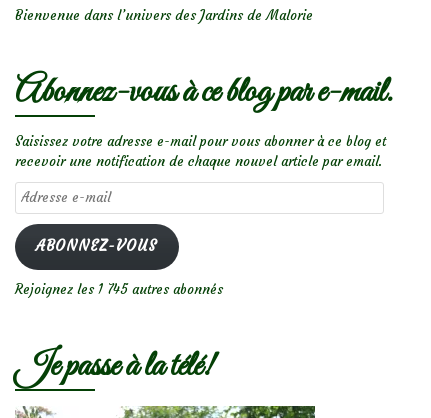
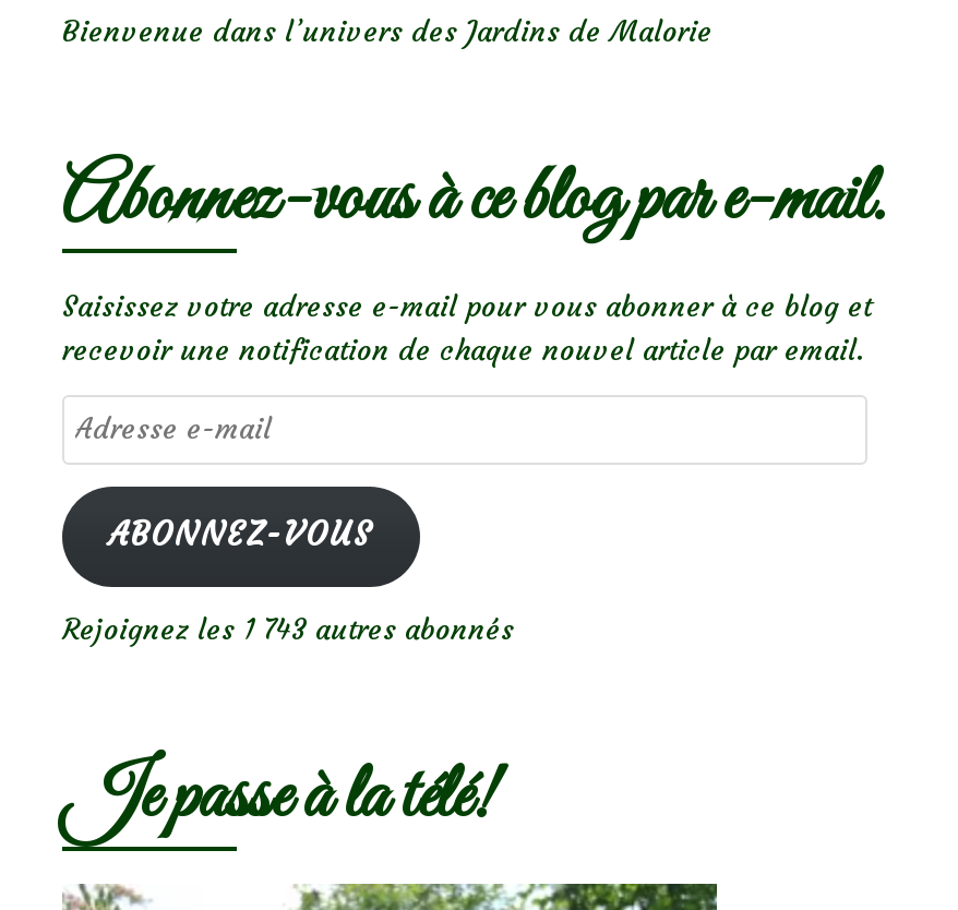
- Rejoignez les 1 745 autres abonnés
+ Rejoignez les 1 743 autres abonnés
